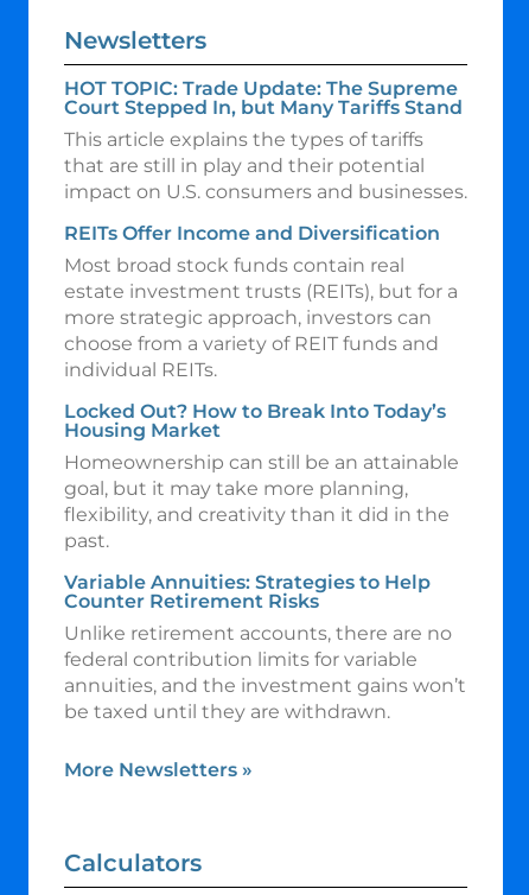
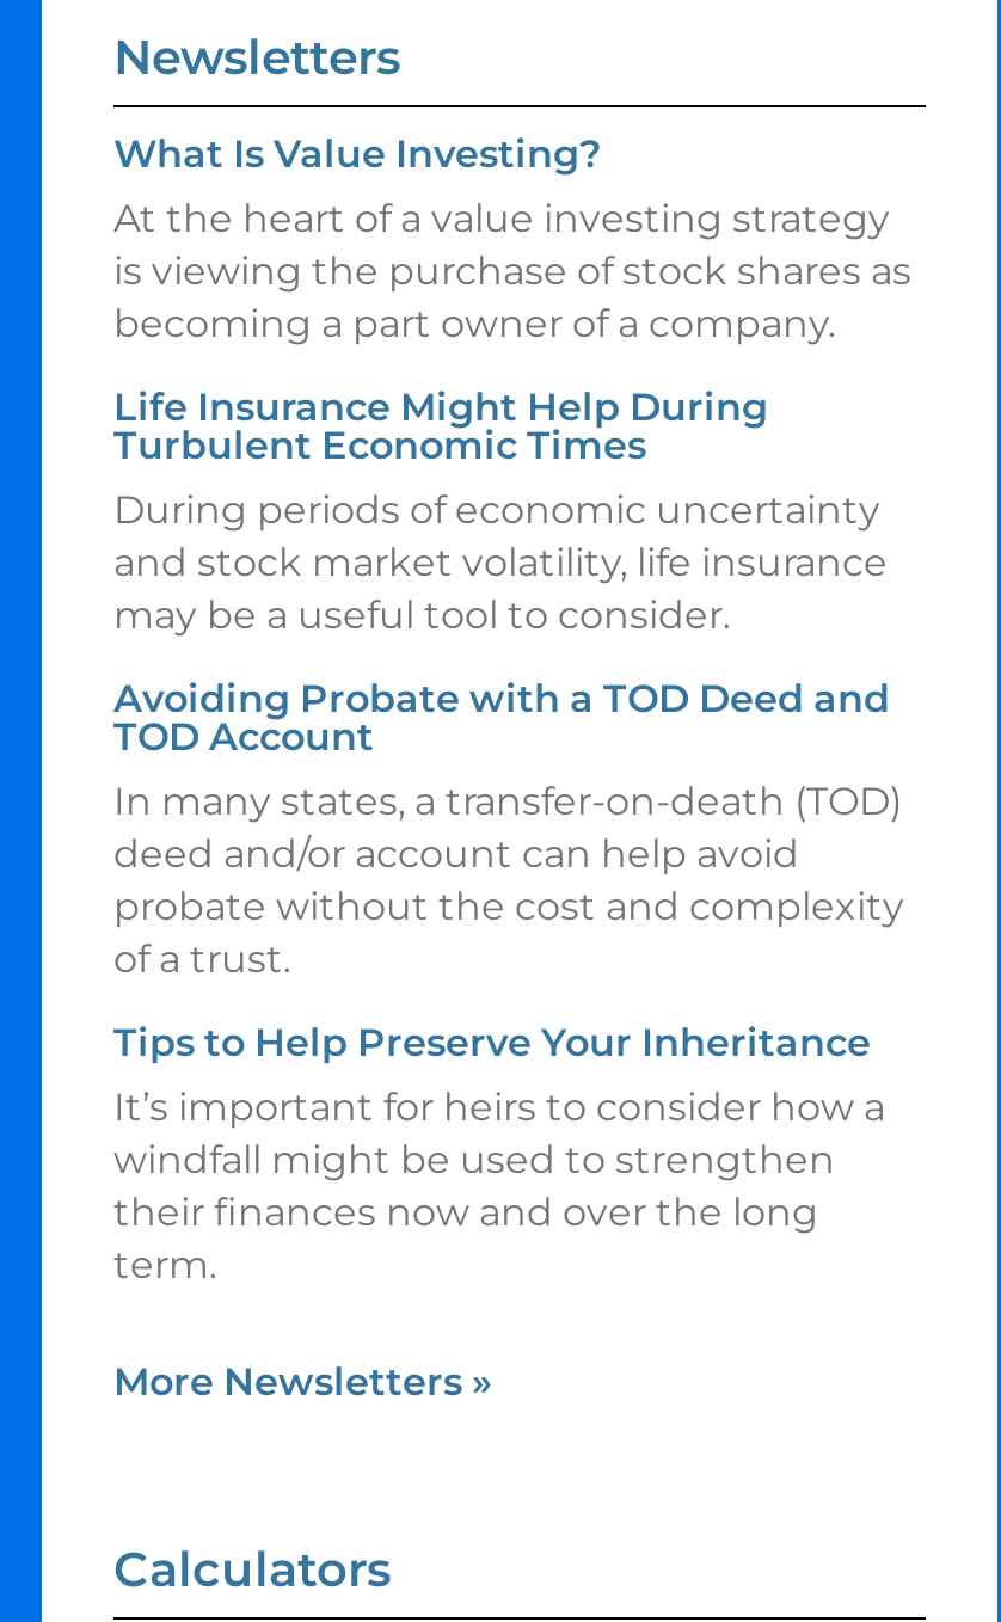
- HOT TOPIC: Trade Update: The Supreme
- Court Stepped In, but Many Tariffs Stand
- This article explains the types of tariffs
- that are still in play and their potential
- impact on U.S. consumers and businesses.
+ What Is Value Investing?
+ At the heart of a value investing strategy
+ is viewing the purchase of stock shares as
+ becoming a part owner of a company.

- REITs Offer Income and Diversification
- Most broad stock funds contain real
- estate investment trusts (REITs), but for a
- more strategic approach, investors can
- choose from a variety of REIT funds and
- individual REITs.
+ Life Insurance Might Help During
+ Turbulent Economic Times
+ During periods of economic uncertainty
+ and stock market volatility, life insurance
+ may be a useful tool to consider.

- Locked Out? How to Break Into Today’s
- Housing Market
- Homeownership can still be an attainable
- goal, but it may take more planning,
- flexibility, and creativity than it did in the
- past.
+ Avoiding Probate with a TOD Deed and
+ TOD Account
+ In many states, a transfer-on-death (TOD)
+ deed and/or account can help avoid
+ probate without the cost and complexity
+ of a trust.

- Variable Annuities: Strategies to Help
- Counter Retirement Risks
- Unlike retirement accounts, there are no
- federal contribution limits for variable
- annuities, and the investment gains won’t
- be taxed until they are withdrawn.
+ Tips to Help Preserve Your Inheritance
+ It’s important for heirs to consider how a
+ windfall might be used to strengthen
+ their finances now and over the long
+ term.
